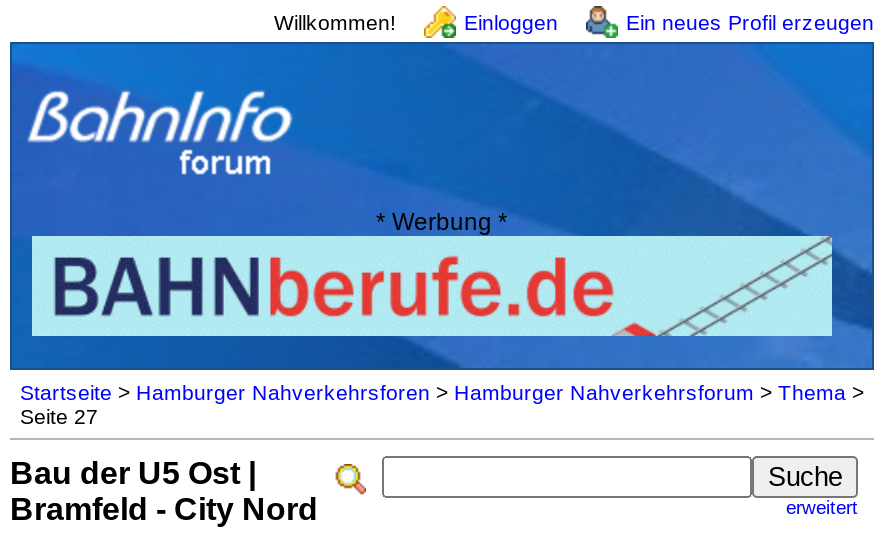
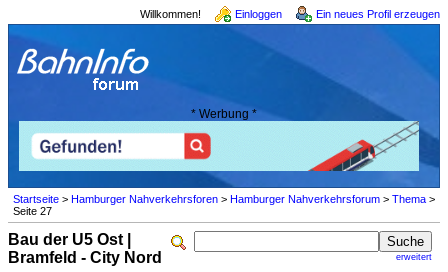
- [image]
+ [image]
